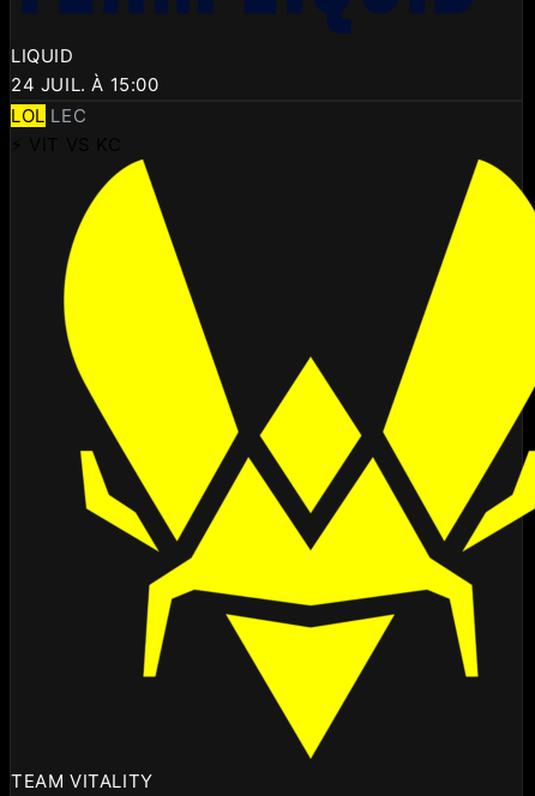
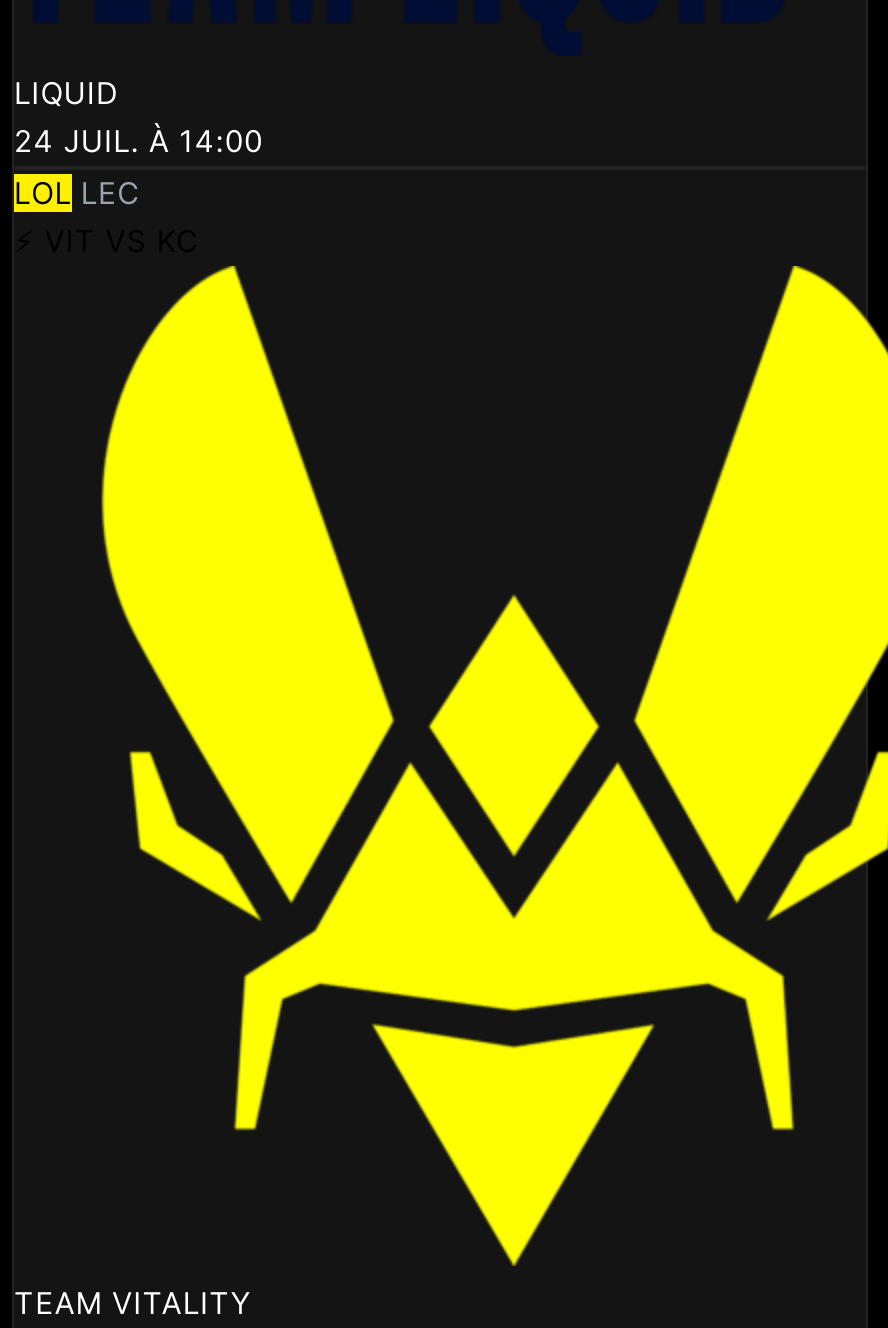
- 24 JUIL. À 15:00
+ 24 JUIL. À 14:00
